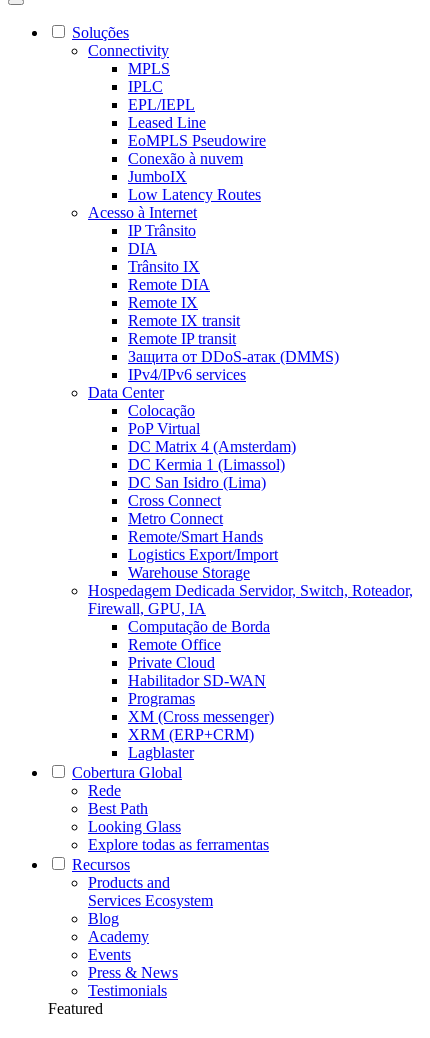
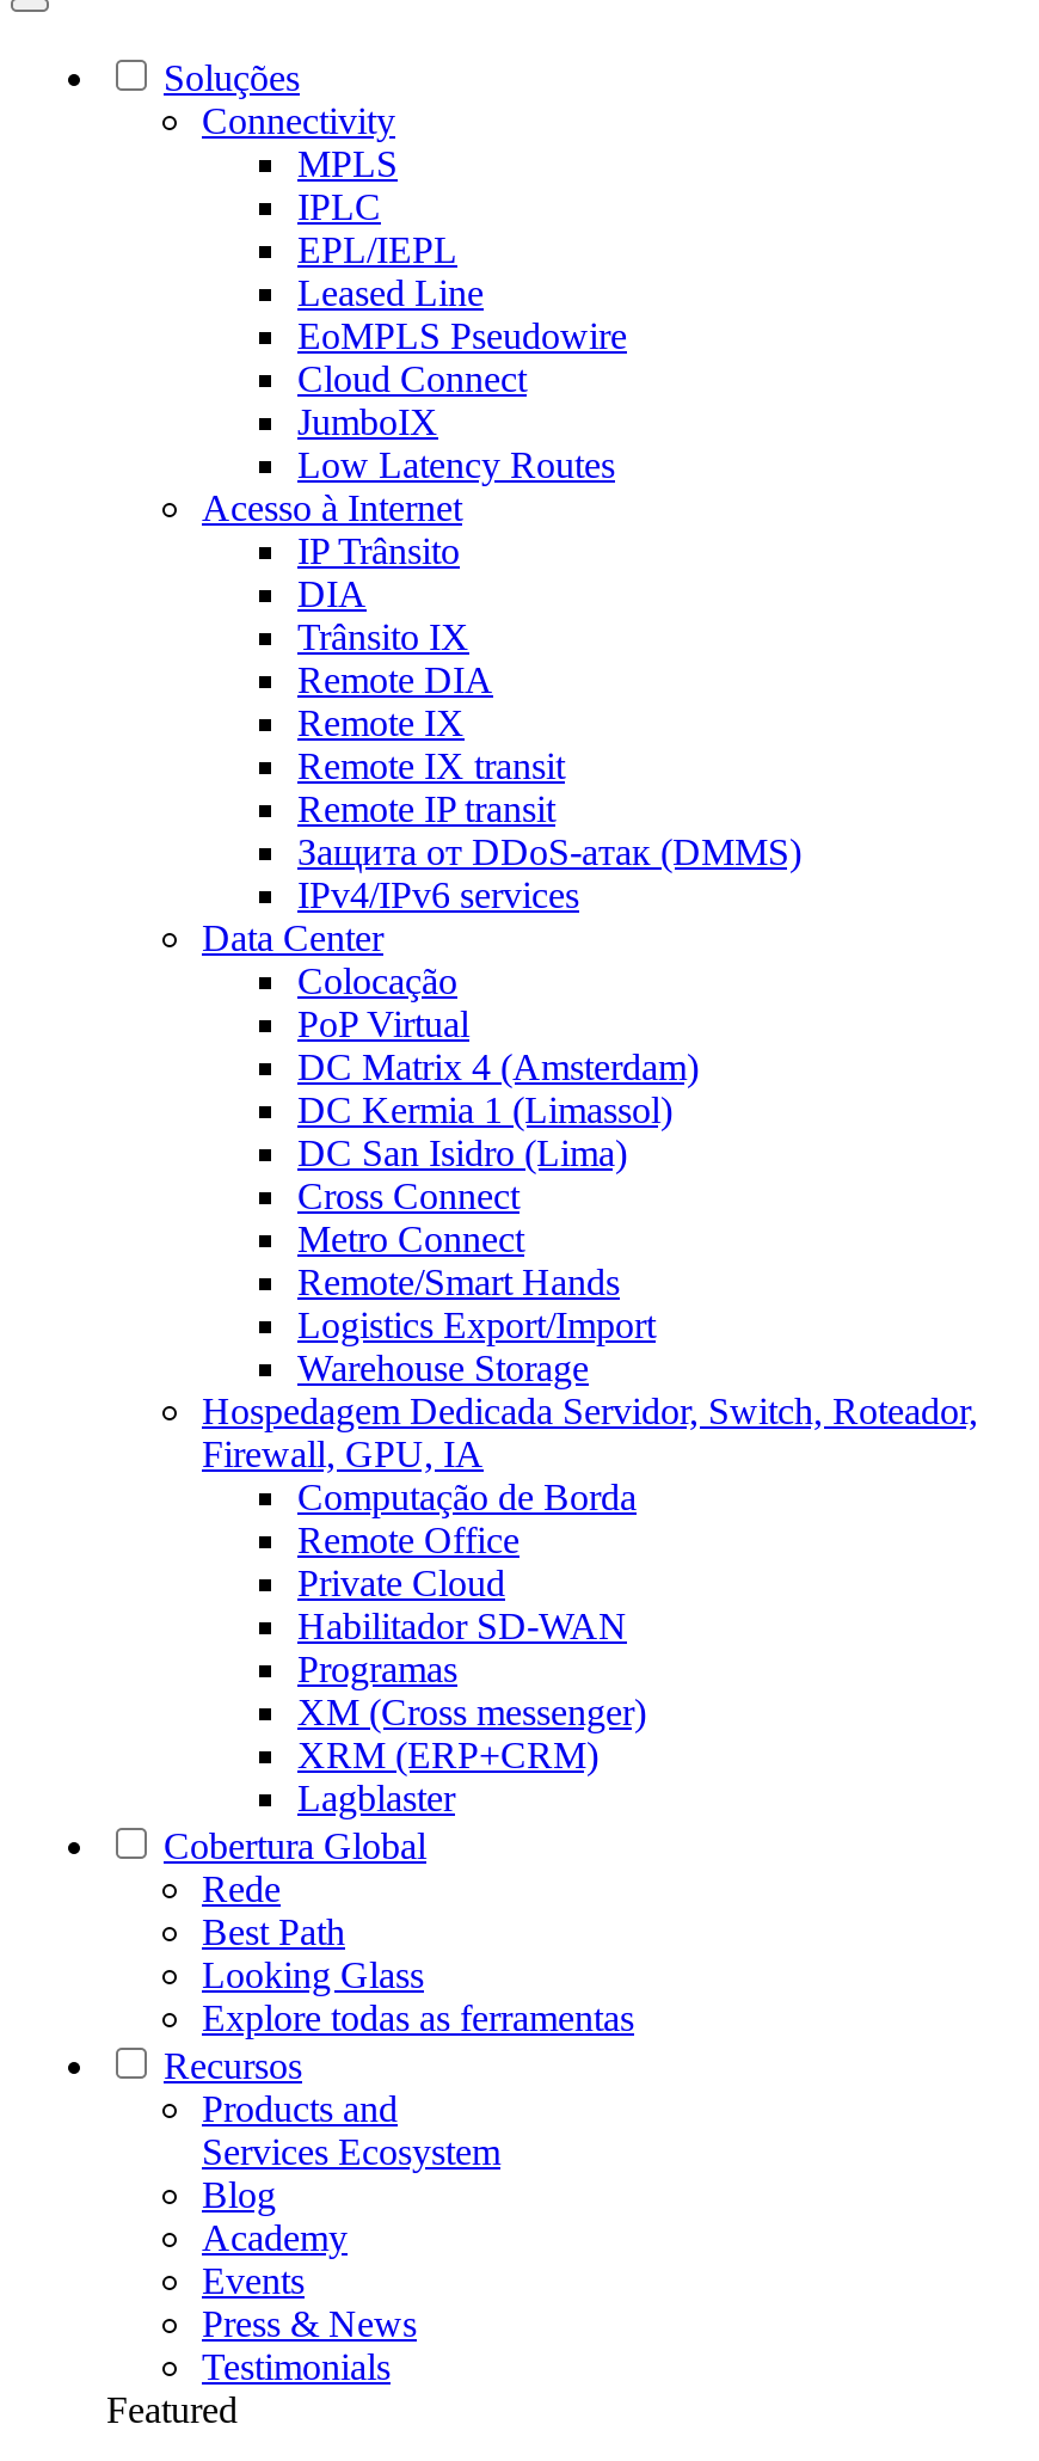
- Conexão à nuvem
+ Cloud Connect
